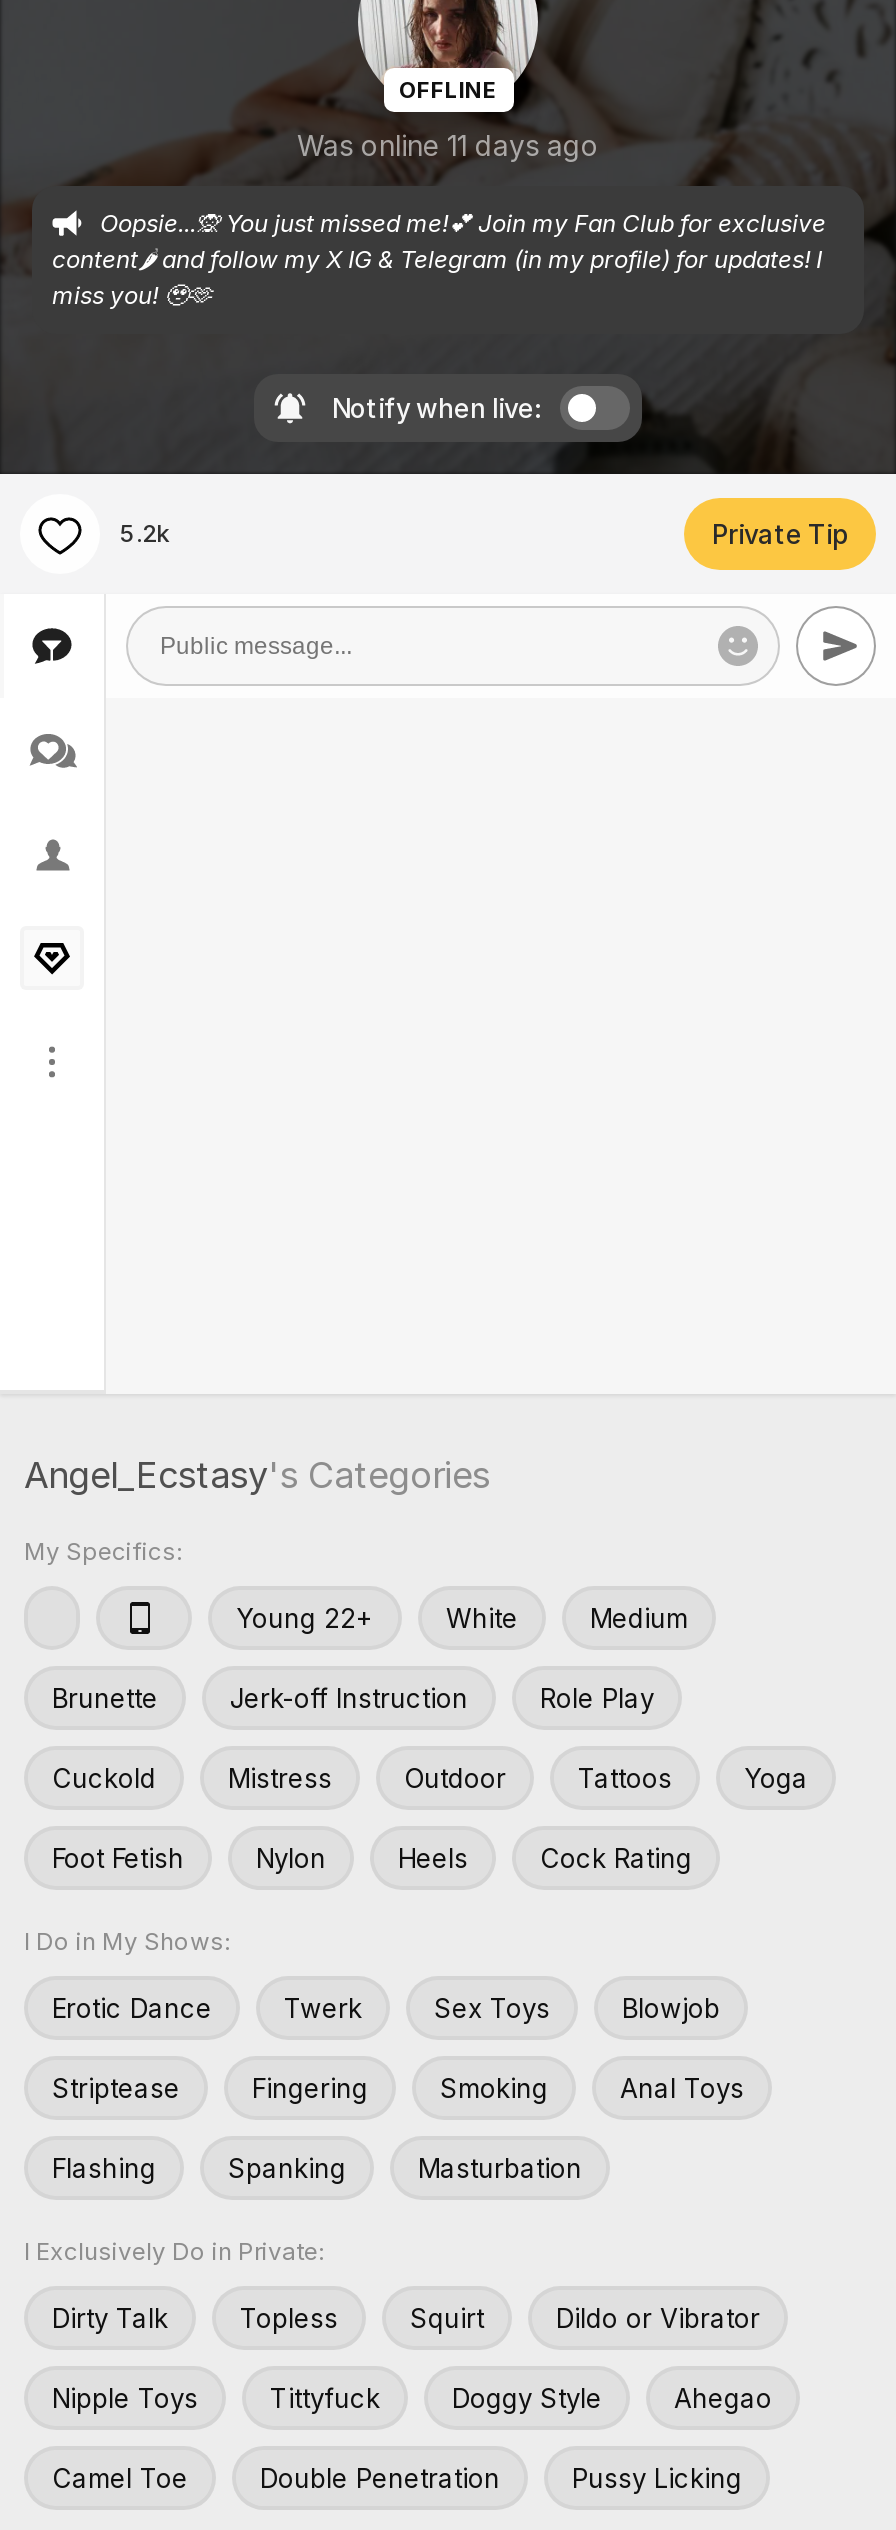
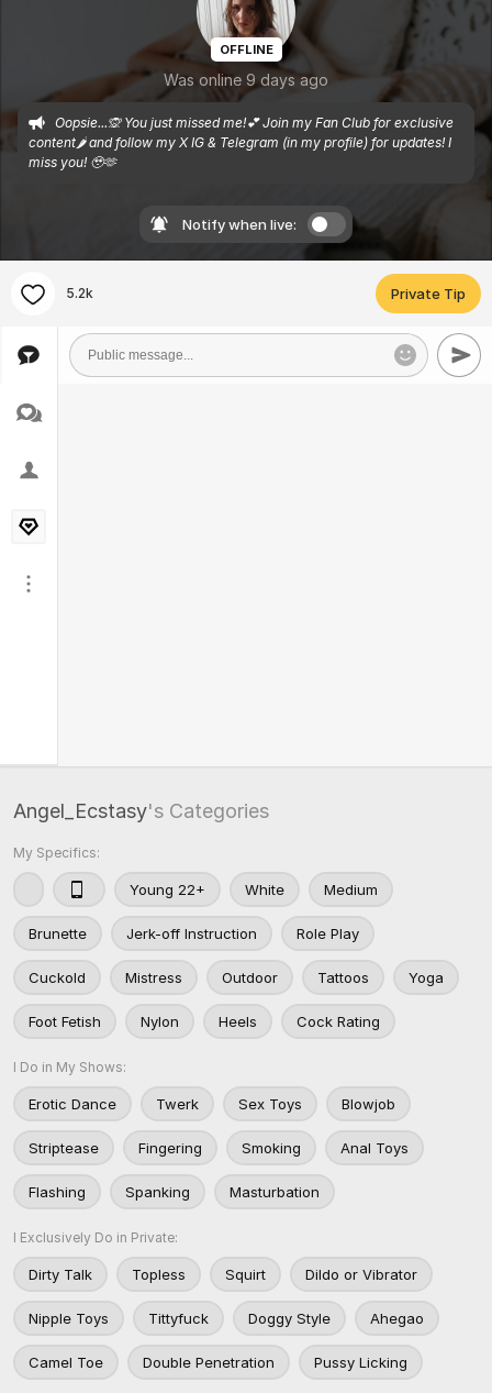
- Was online 11 days ago
+ Was online 9 days ago
